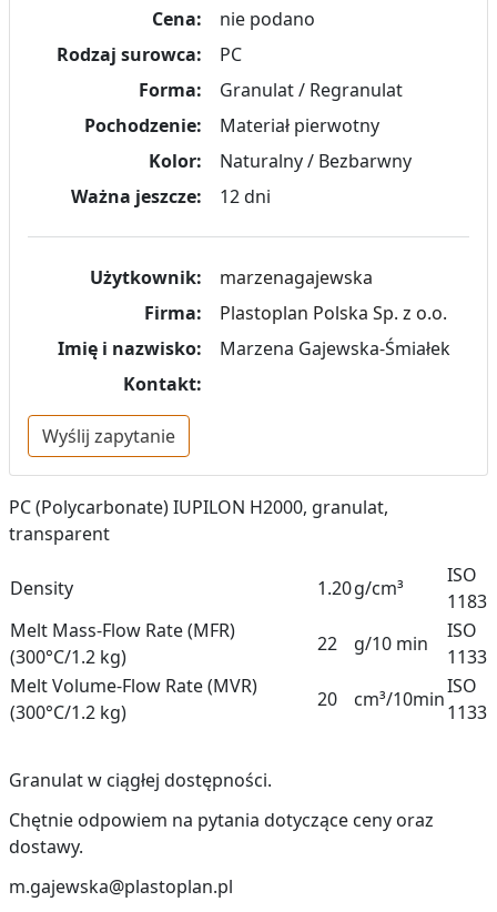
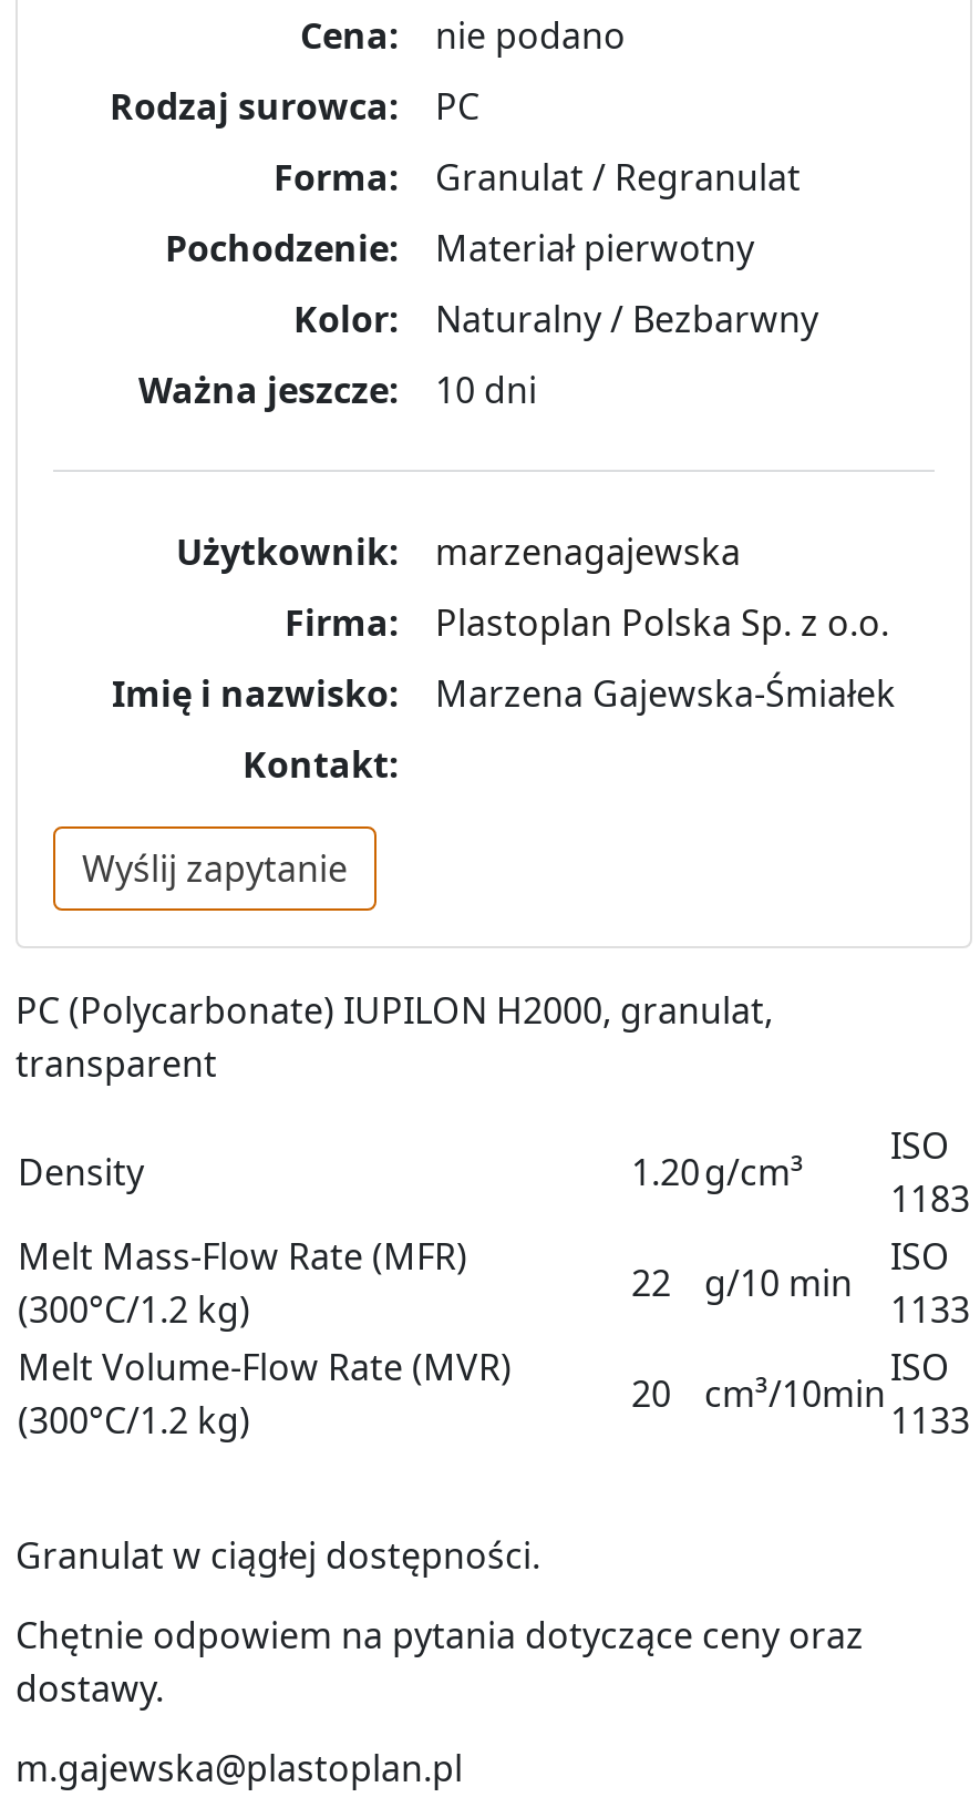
- Ważna jeszcze: 12 dni
+ Ważna jeszcze: 10 dni
